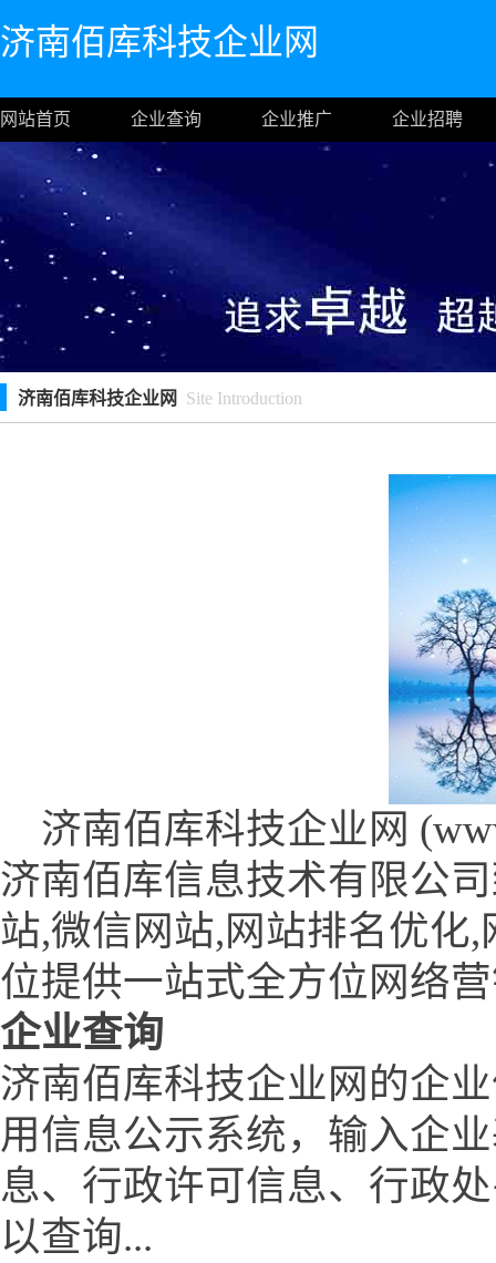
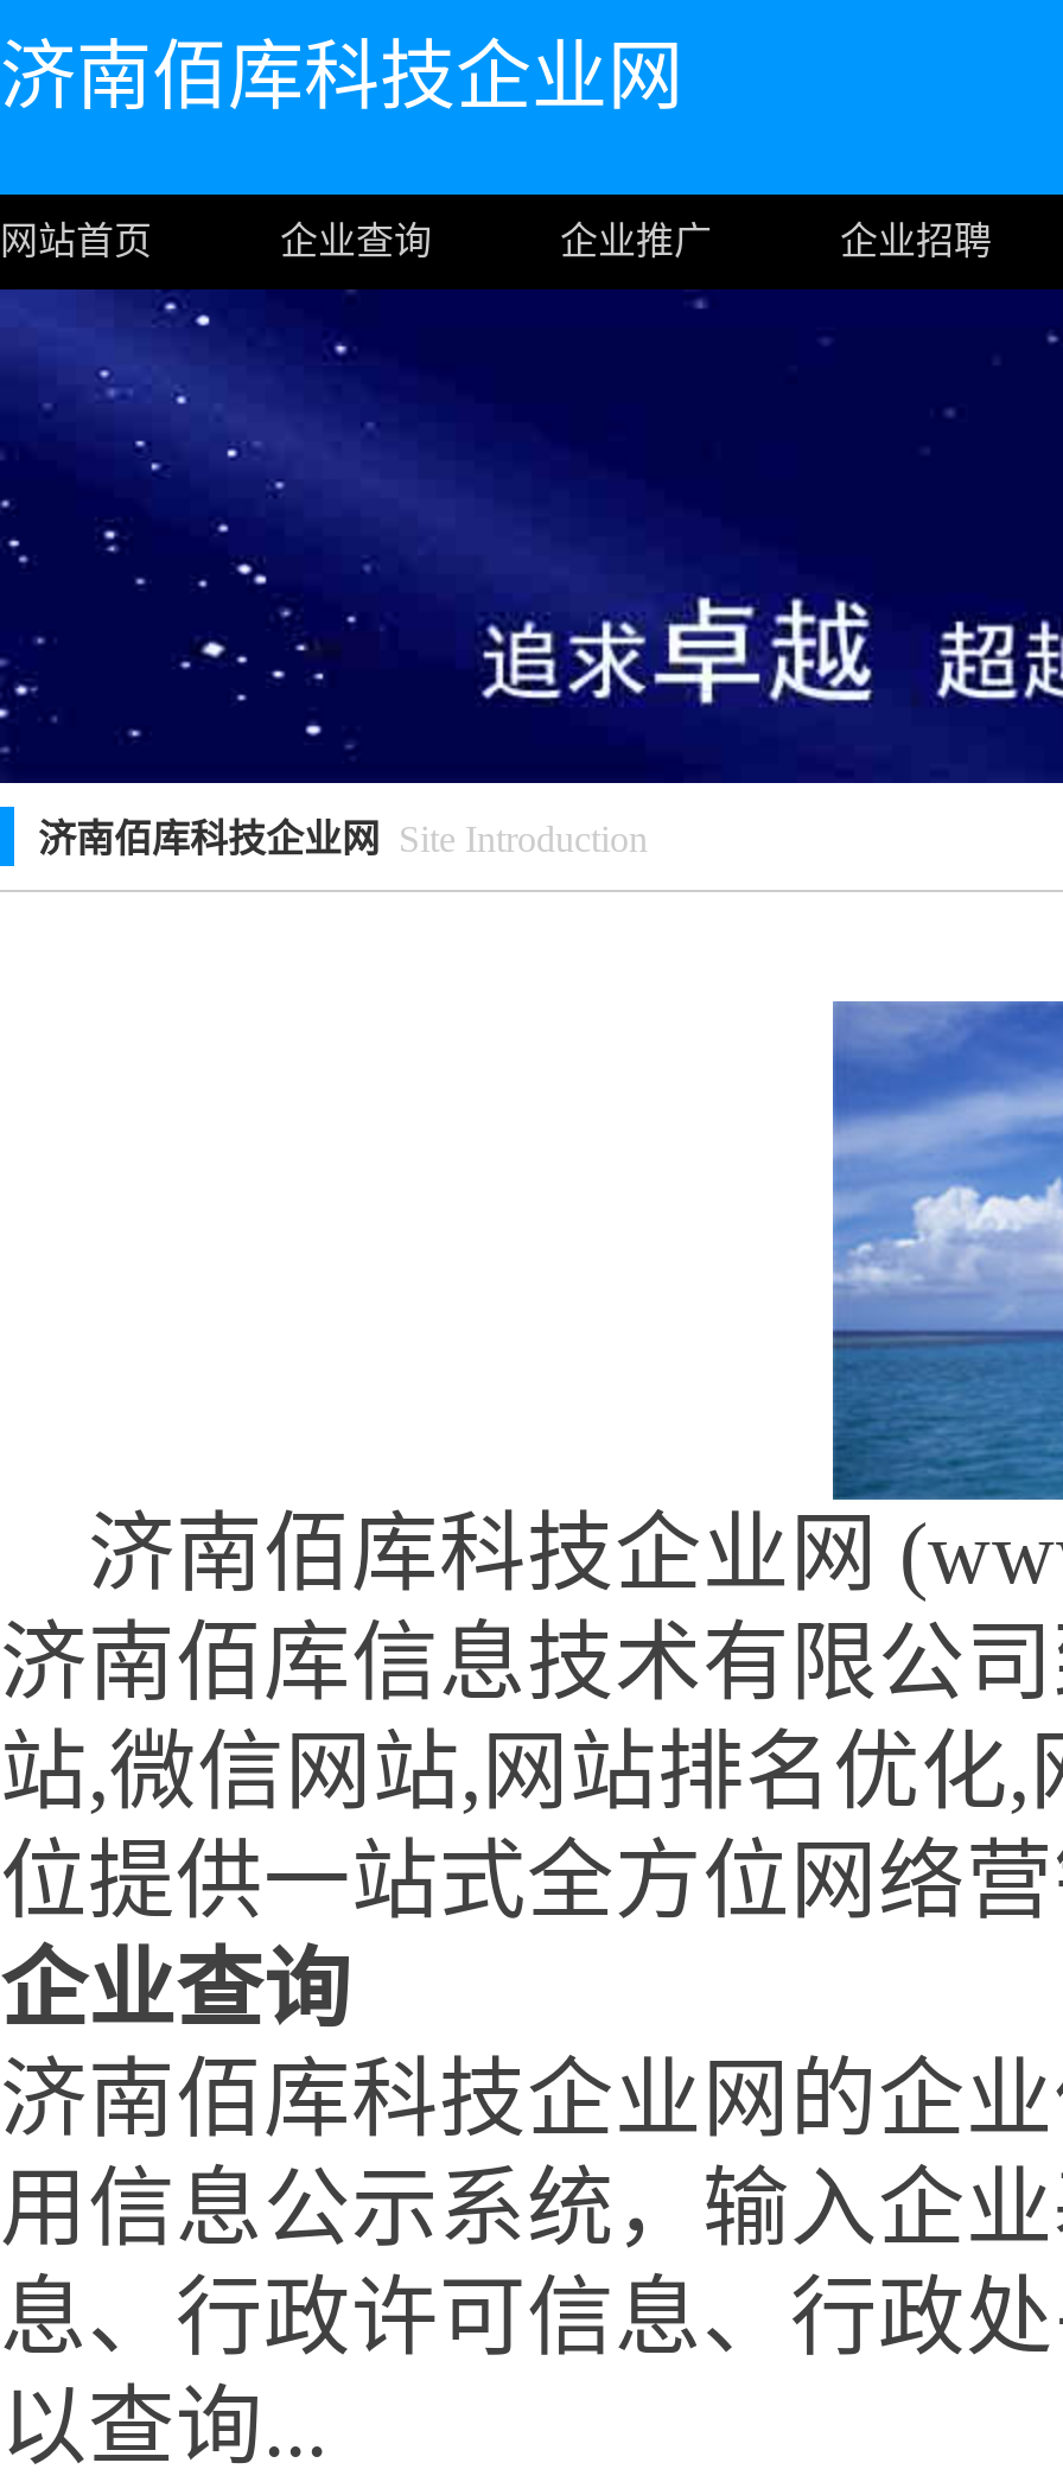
- [image]
+ [image]
